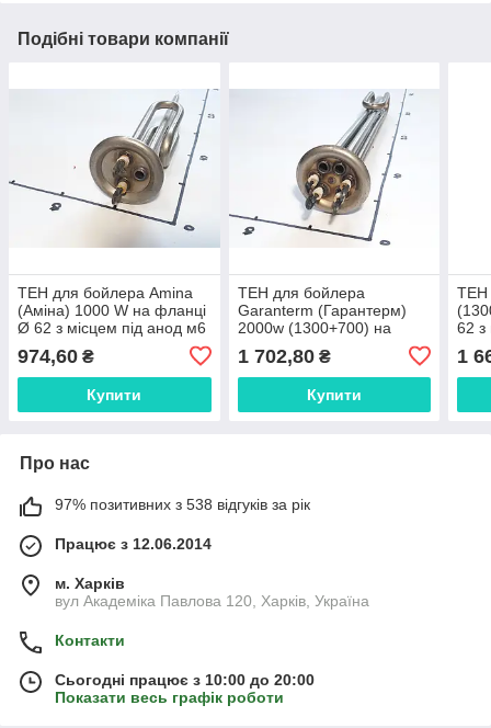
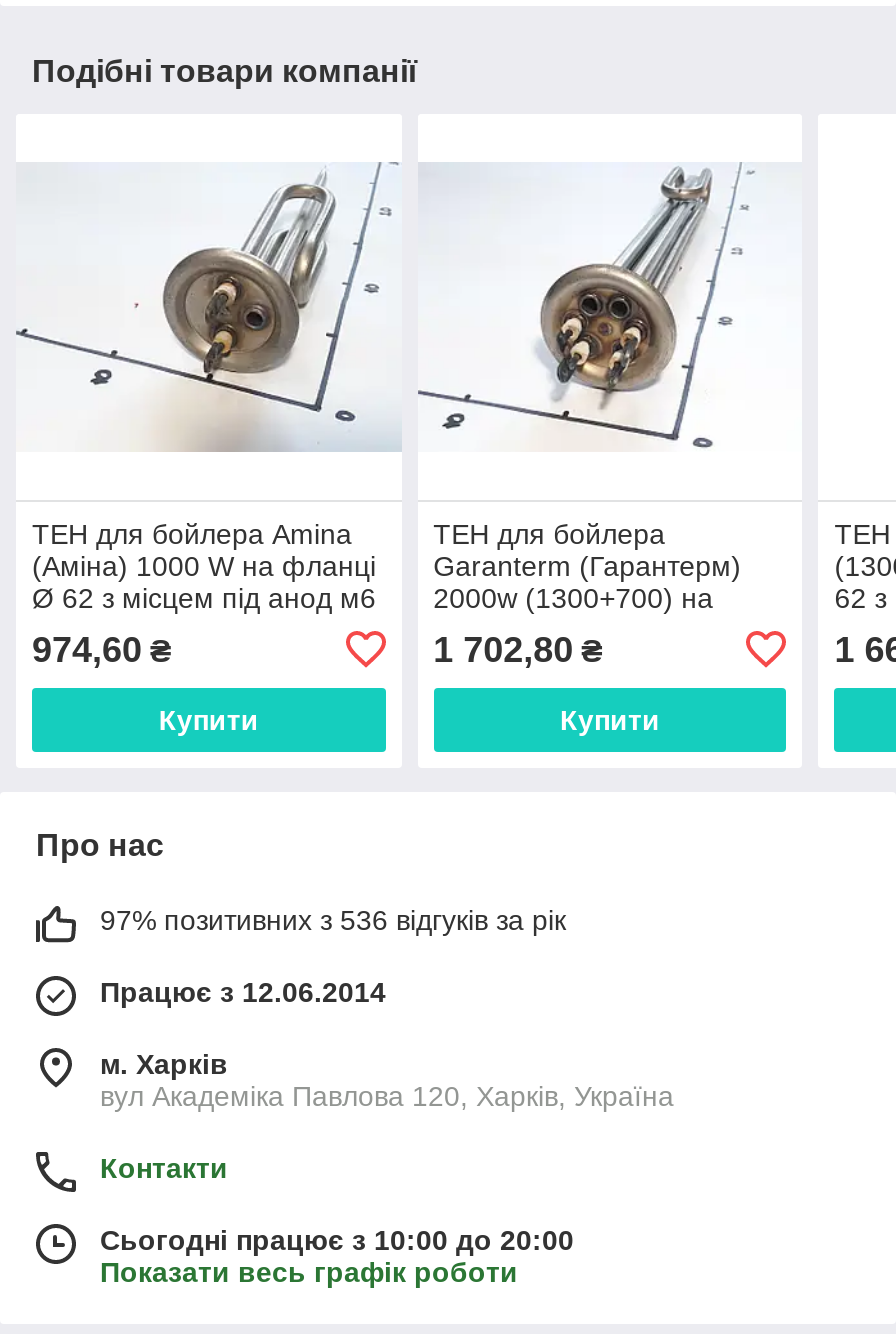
- 97% позитивних з 538 відгуків за рік
+ 97% позитивних з 536 відгуків за рік
